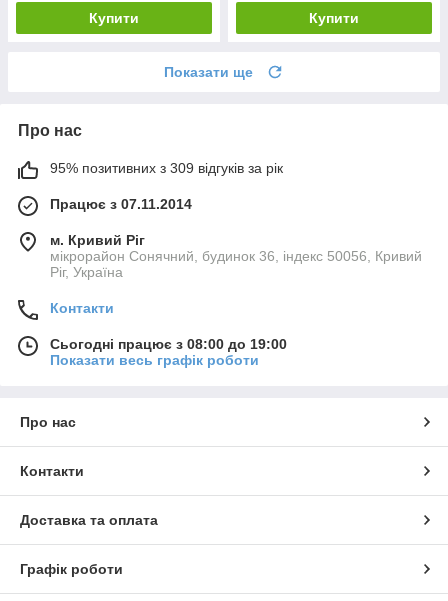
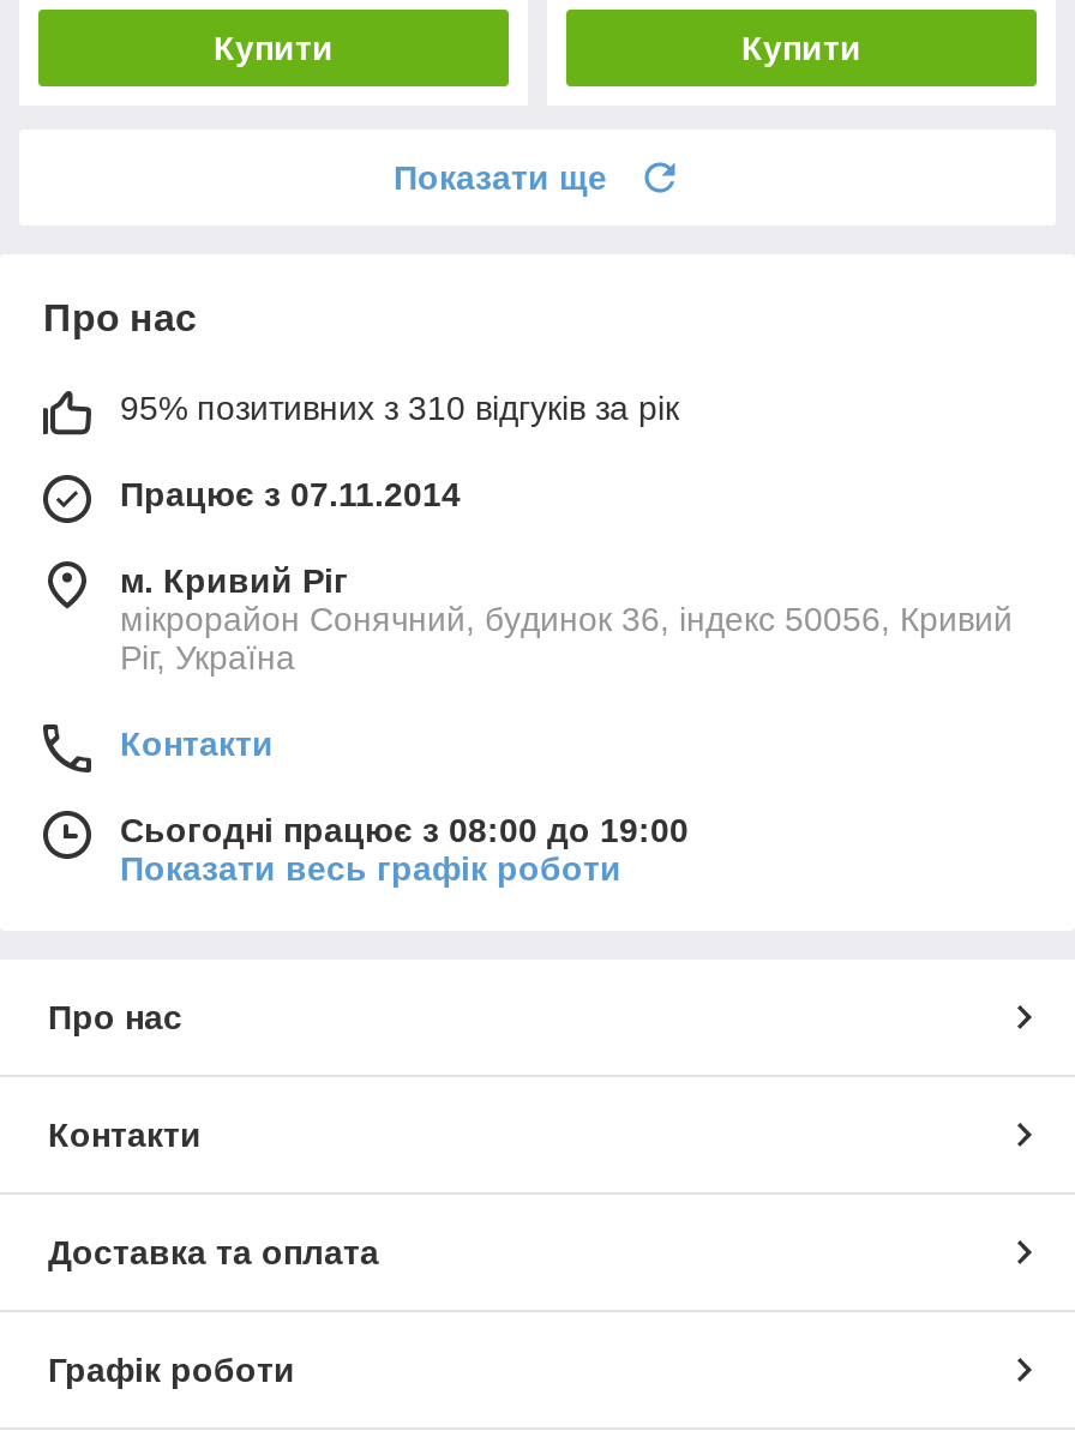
- 95% позитивних з 309 відгуків за рік
+ 95% позитивних з 310 відгуків за рік
